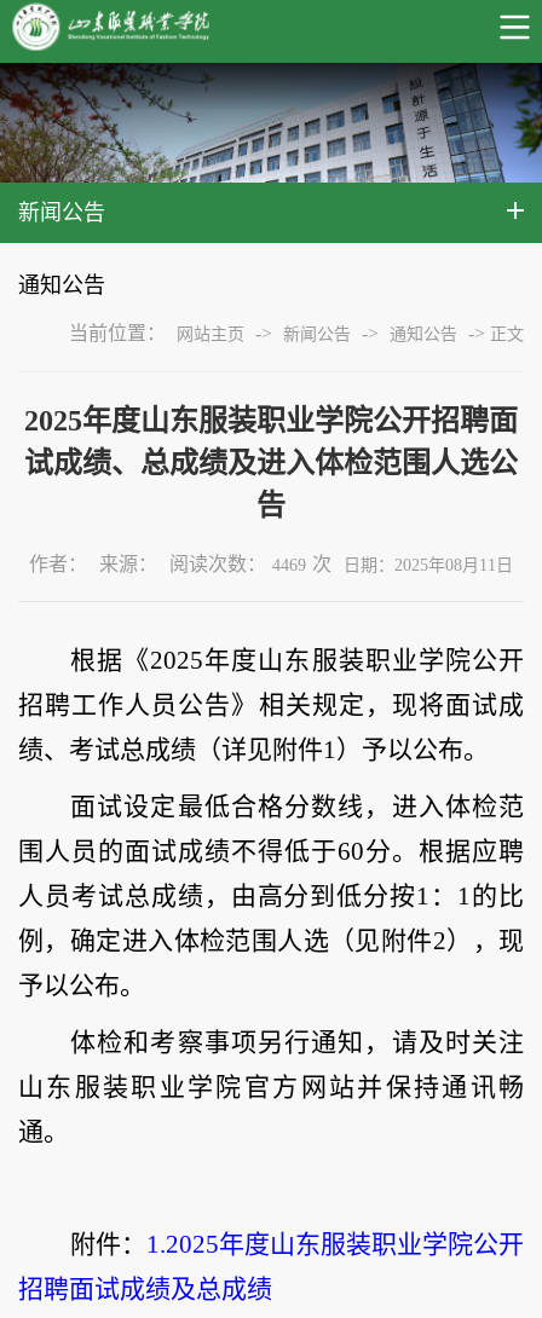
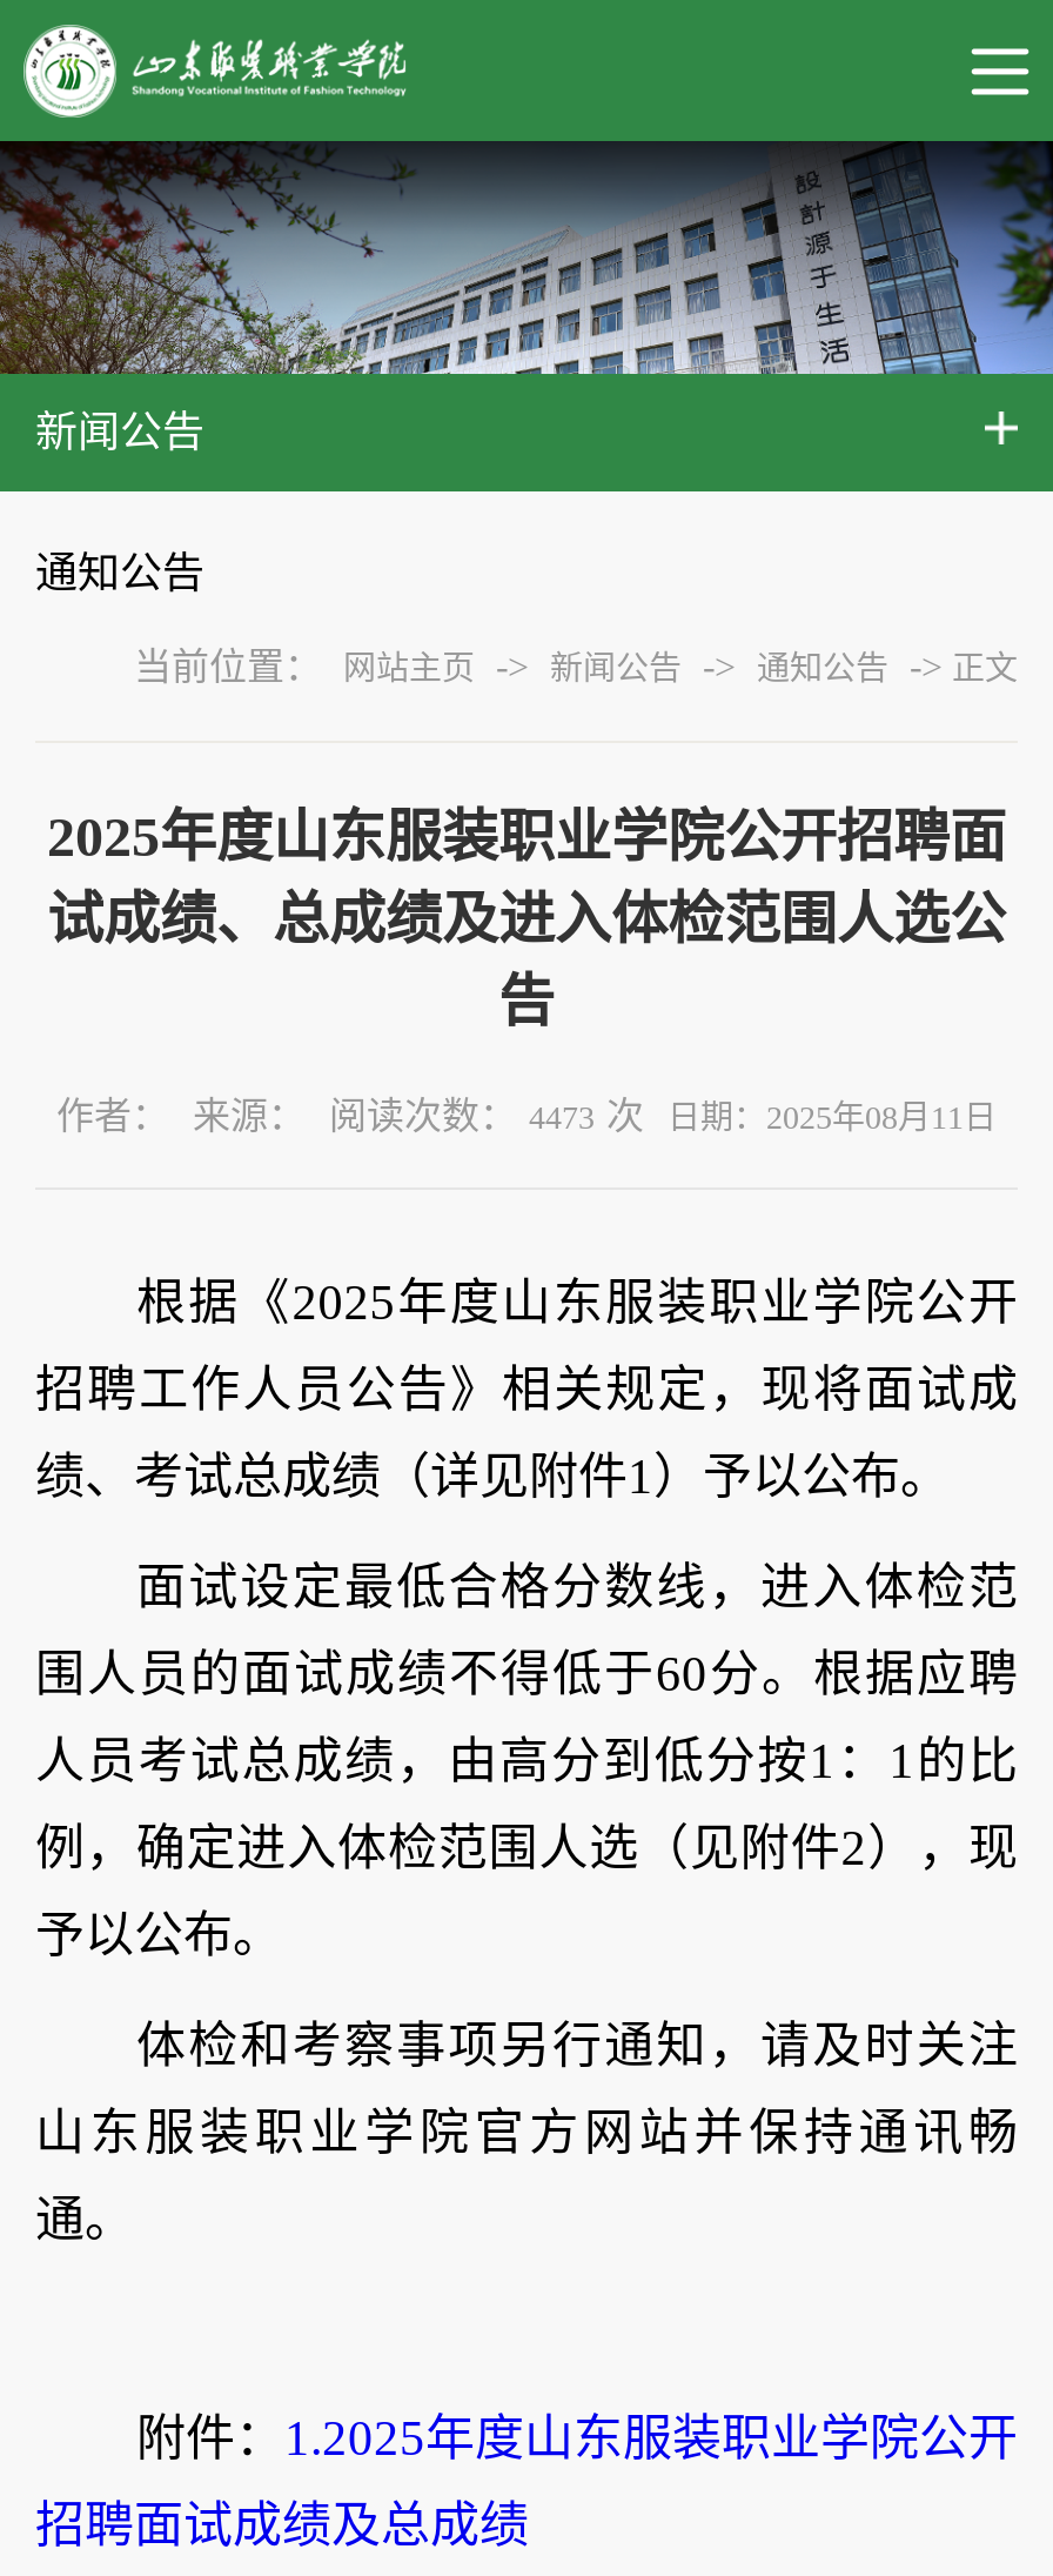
- 作者： 来源： 阅读次数： 4469 次
+ 作者： 来源： 阅读次数： 4473 次
